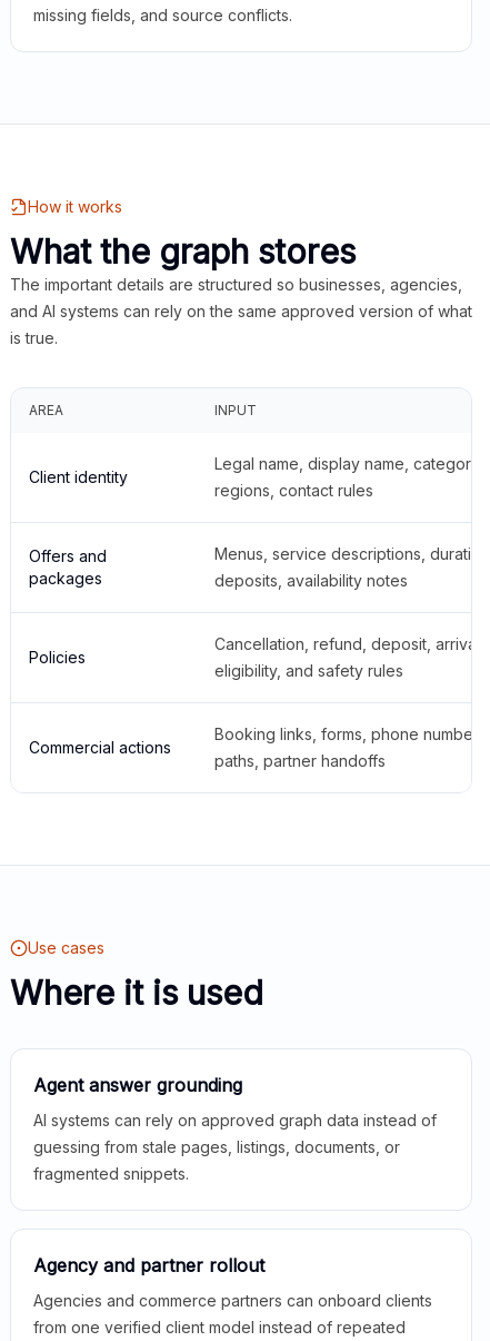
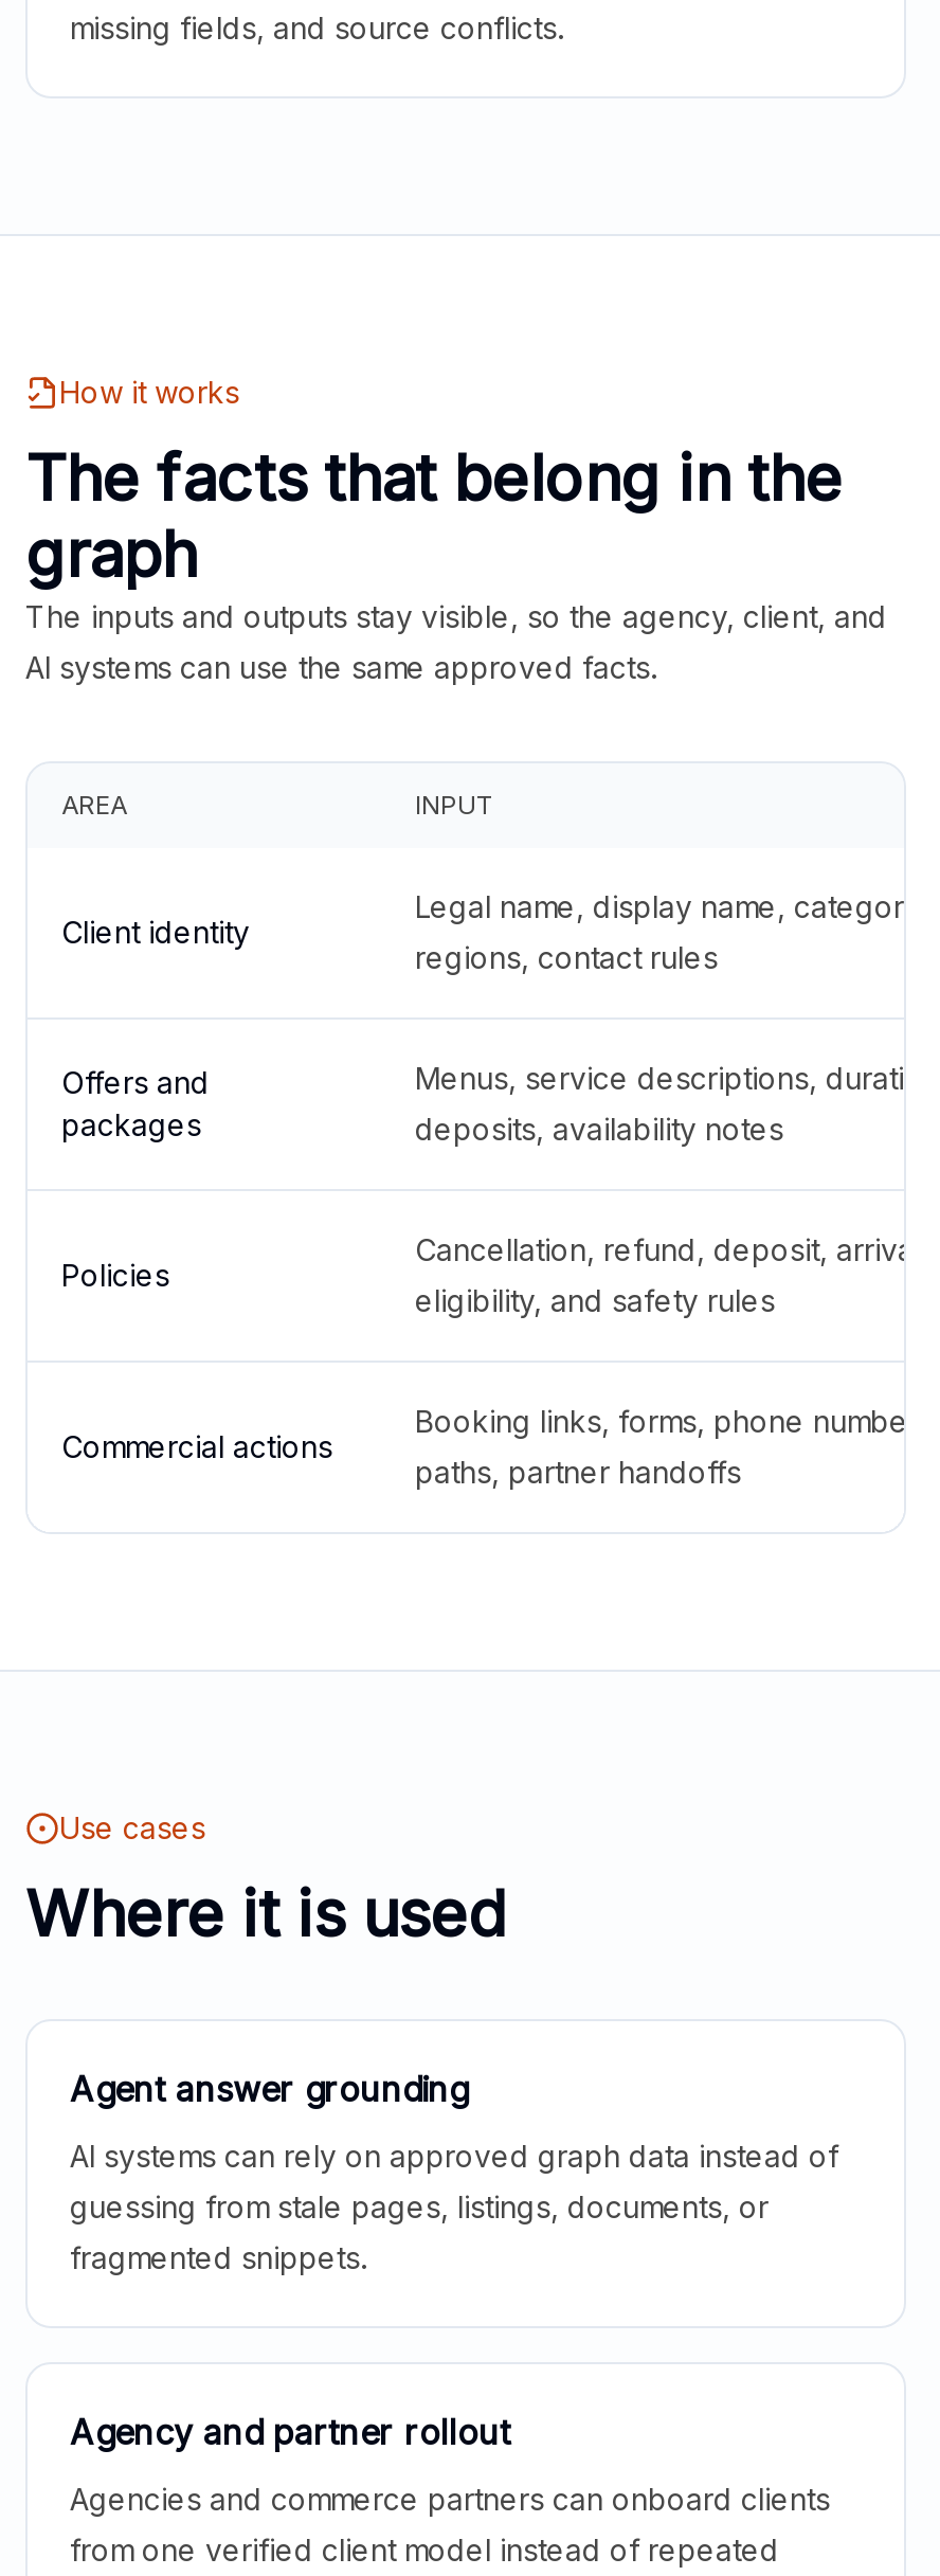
- What the graph stores
- The important details are structured so businesses, agencies,
- and AI systems can rely on the same approved version of what
- is true.
+ The facts that belong in the
+ graph
+ The inputs and outputs stay visible, so the agency, client, and
+ AI systems can use the same approved facts.
